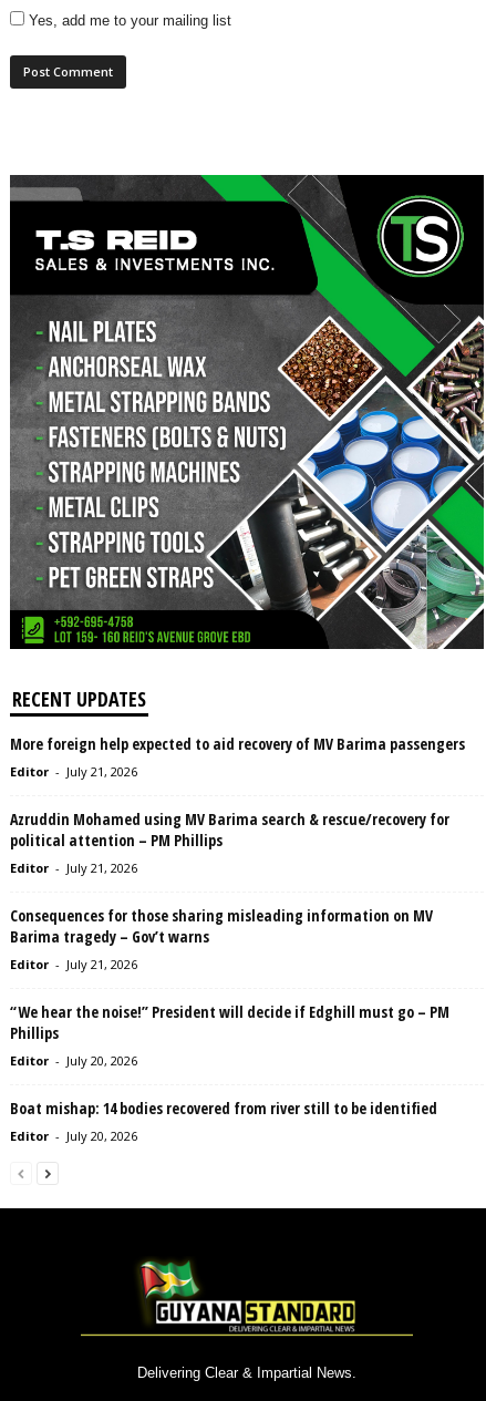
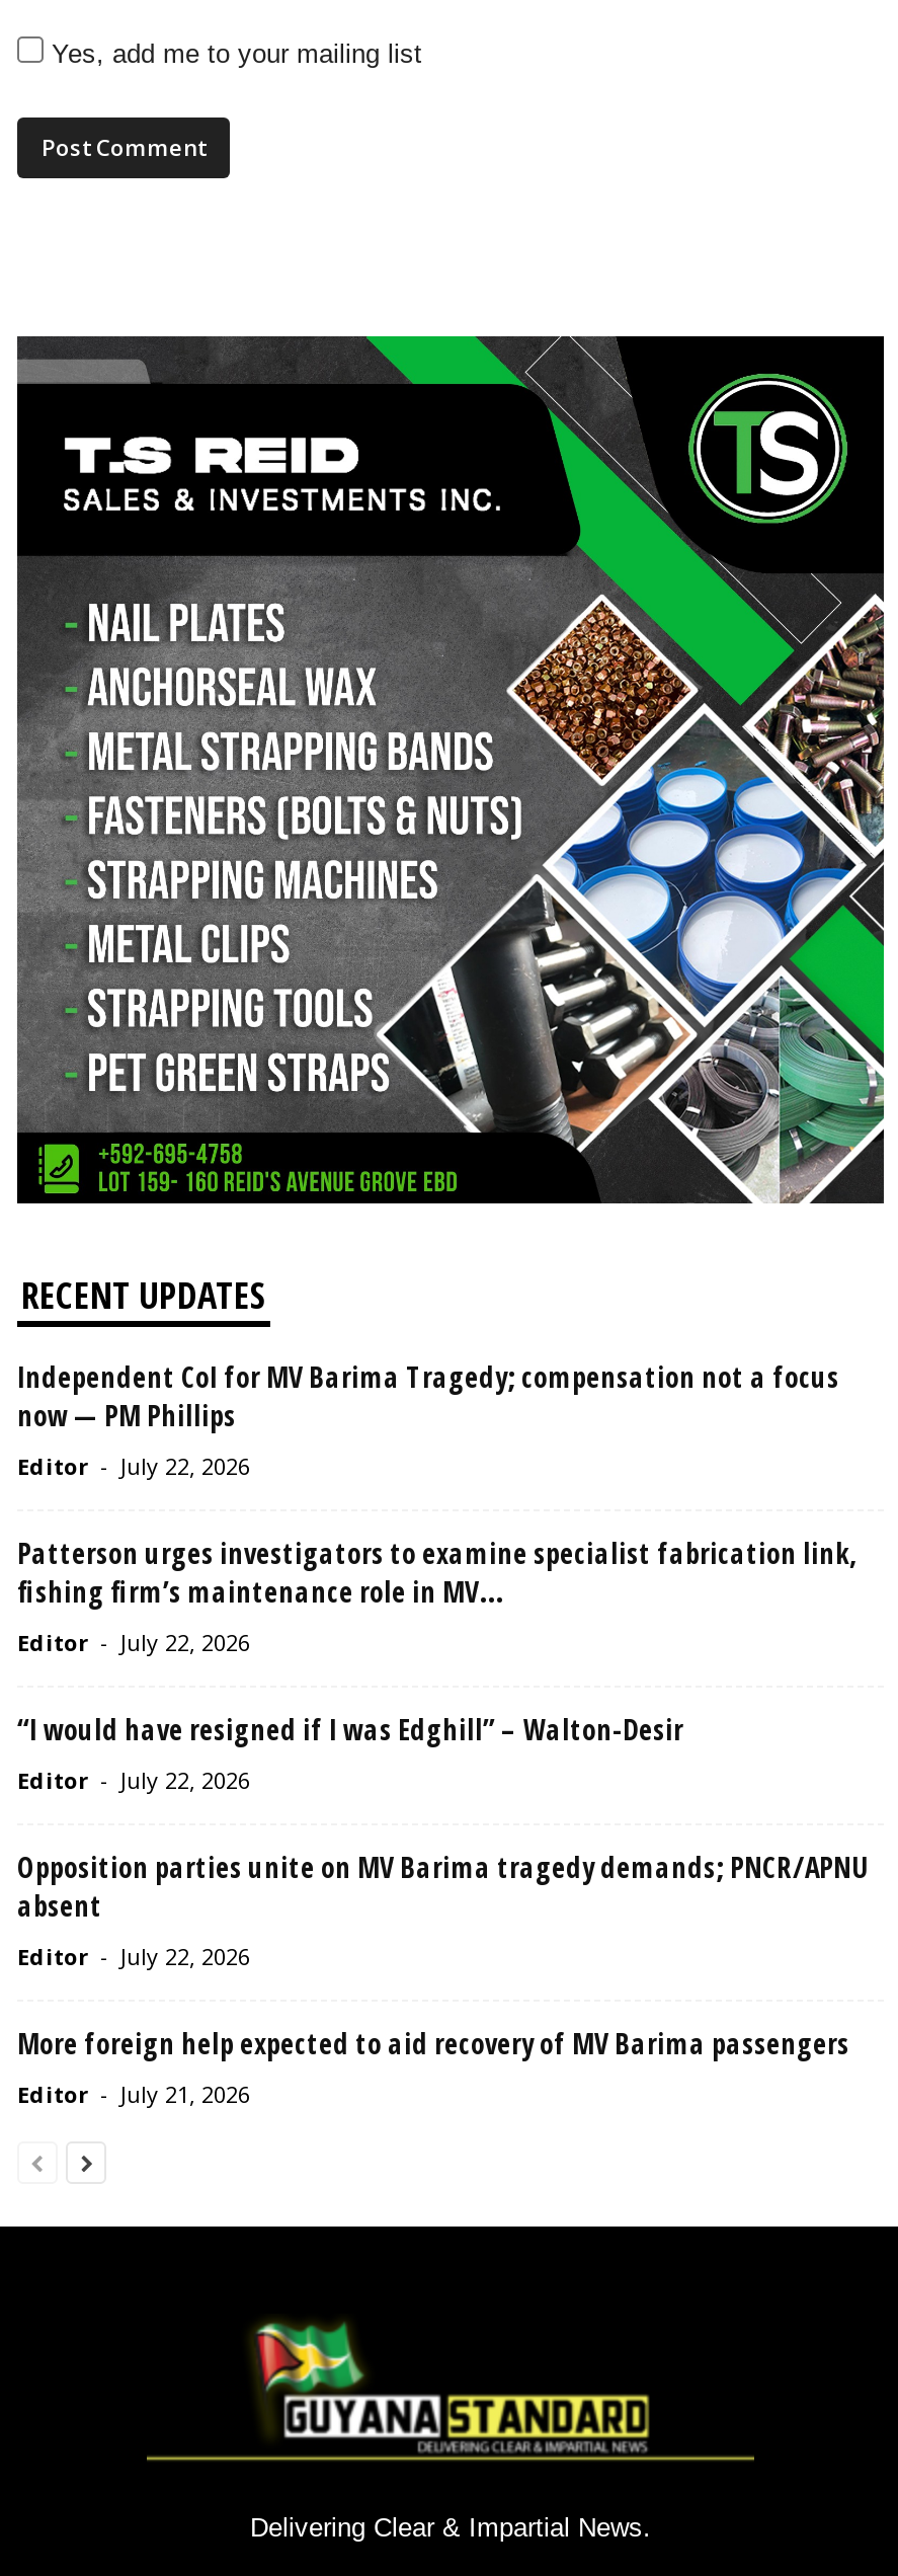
+ Independent CoI for MV Barima Tragedy; compensation not a focus
+ now — PM Phillips
+ Editor - July 22, 2026
+ Patterson urges investigators to examine specialist fabrication link,
+ fishing firm’s maintenance role in MV...
+ Editor - July 22, 2026
+ “I would have resigned if I was Edghill” – Walton-Desir
+ Editor - July 22, 2026
+ Opposition parties unite on MV Barima tragedy demands; PNCR/APNU
+ absent
+ Editor - July 22, 2026

moved down: More foreign help expected to aid recovery of MV Barima passengers | Editor - July 21, 2026

- Azruddin Mohamed using MV Barima search & rescue/recovery for
- political attention – PM Phillips
- Editor - July 21, 2026
- Consequences for those sharing misleading information on MV
- Barima tragedy – Gov’t warns
- Editor - July 21, 2026
- “We hear the noise!” President will decide if Edghill must go – PM
- Phillips
- Editor - July 20, 2026
- Boat mishap: 14 bodies recovered from river still to be identified
- Editor - July 20, 2026
